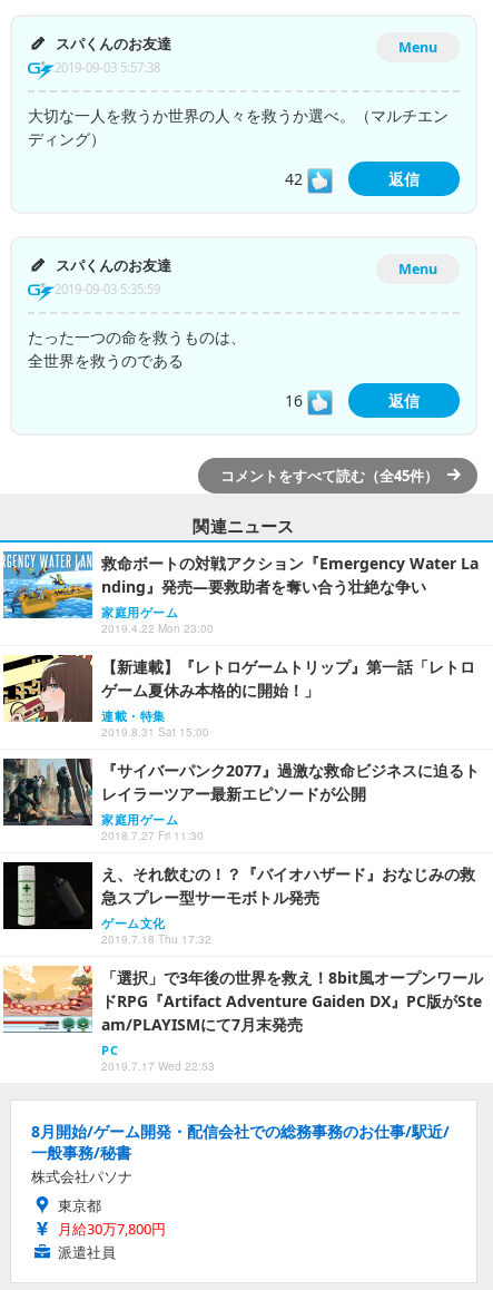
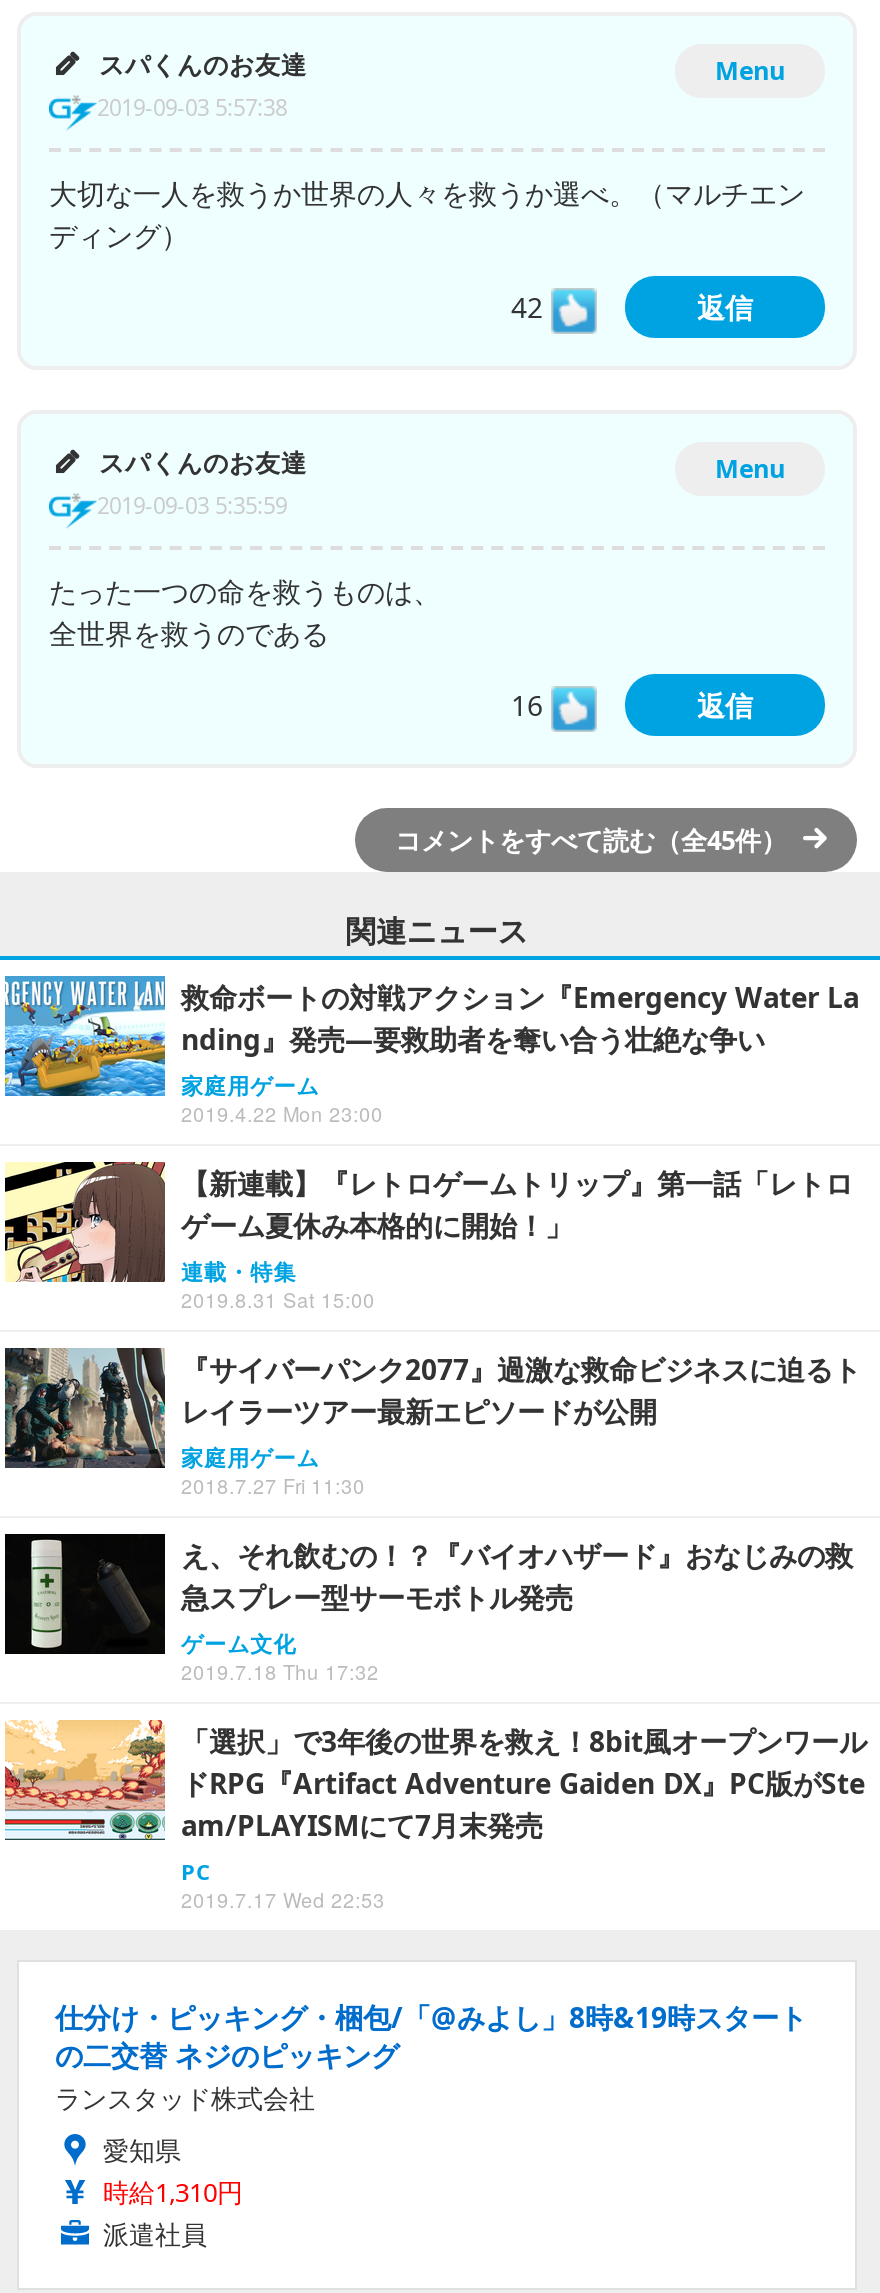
- 8月開始/ゲーム開発・配信会社での総務事務のお仕事/駅近/
- 一般事務/秘書
- 株式会社パソナ
- 東京都
- 月給30万7,800円
+ 仕分け・ピッキング・梱包/「@みよし」8時&19時スタート
+ の二交替 ネジのピッキング
+ ランスタッド株式会社
+ 愛知県
+ 時給1,310円
